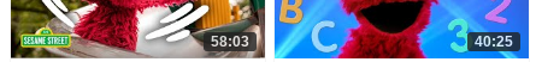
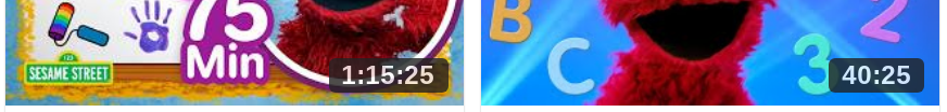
- 58:03
+ 1:15:25
